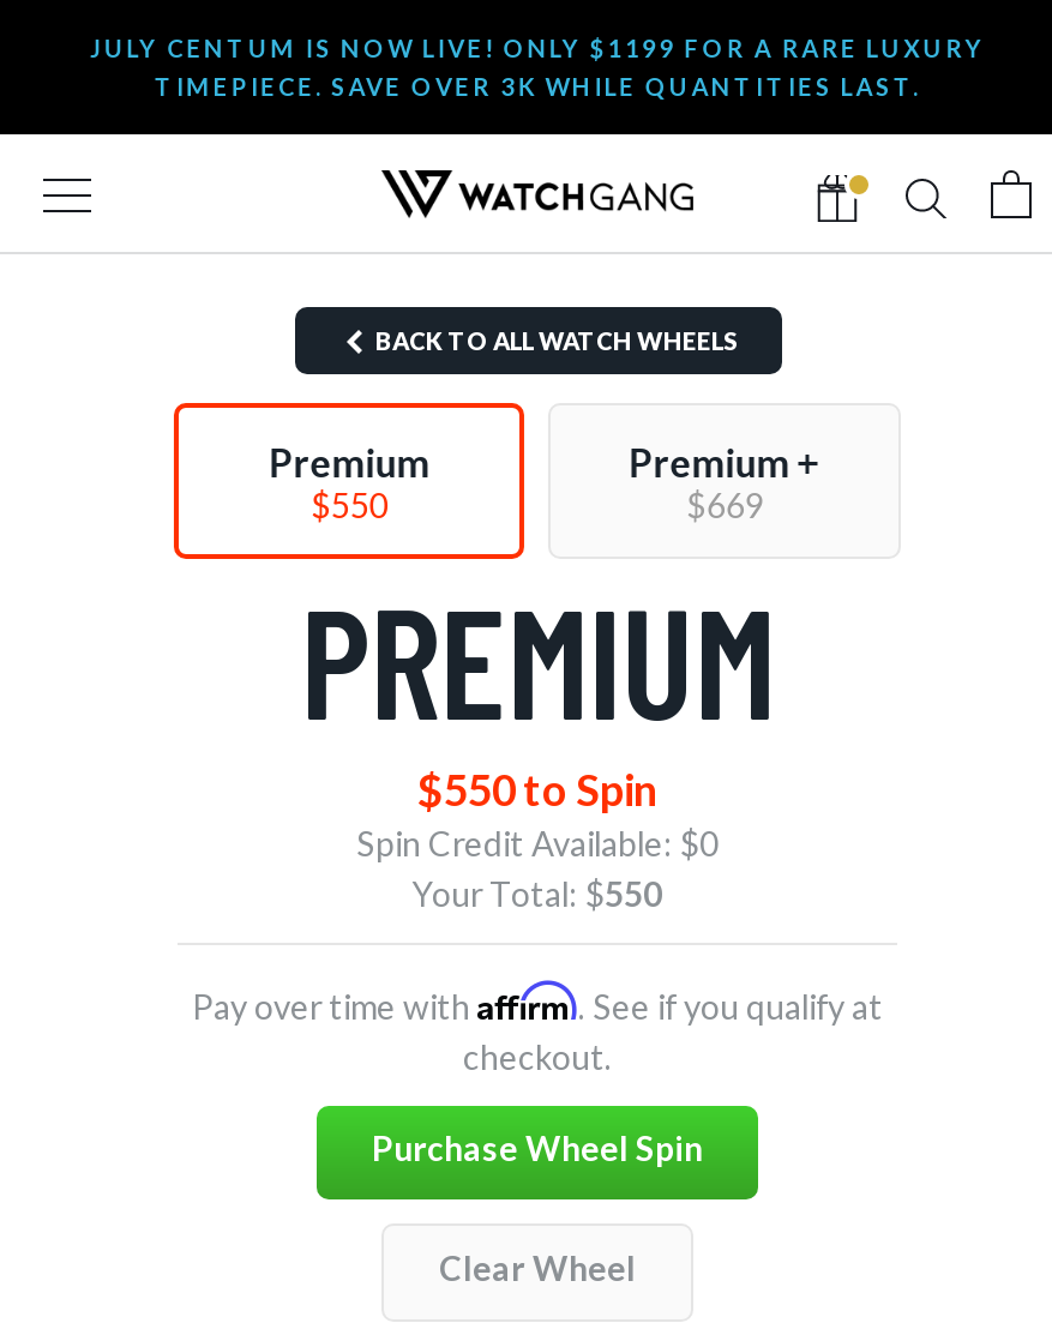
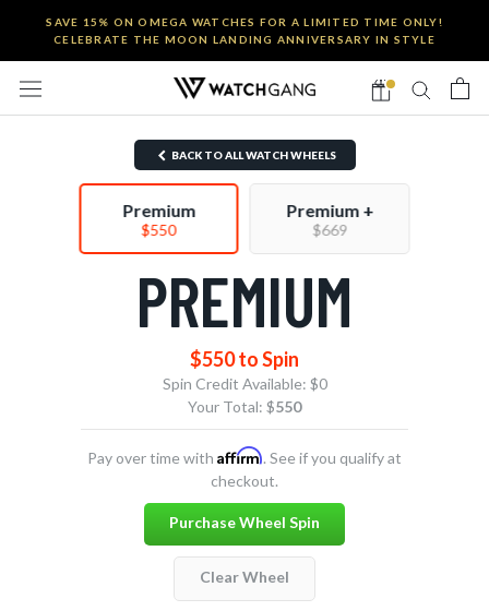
- JULY CENTUM IS NOW LIVE! ONLY $1199 FOR A RARE LUXURY
- TIMEPIECE. SAVE OVER 3K WHILE QUANTITIES LAST.
+ SAVE 15% ON OMEGA WATCHES FOR A LIMITED TIME ONLY!
+ CELEBRATE THE MOON LANDING ANNIVERSARY IN STYLE
